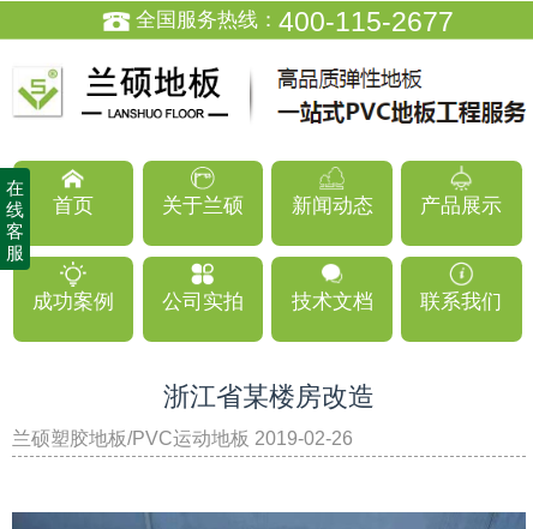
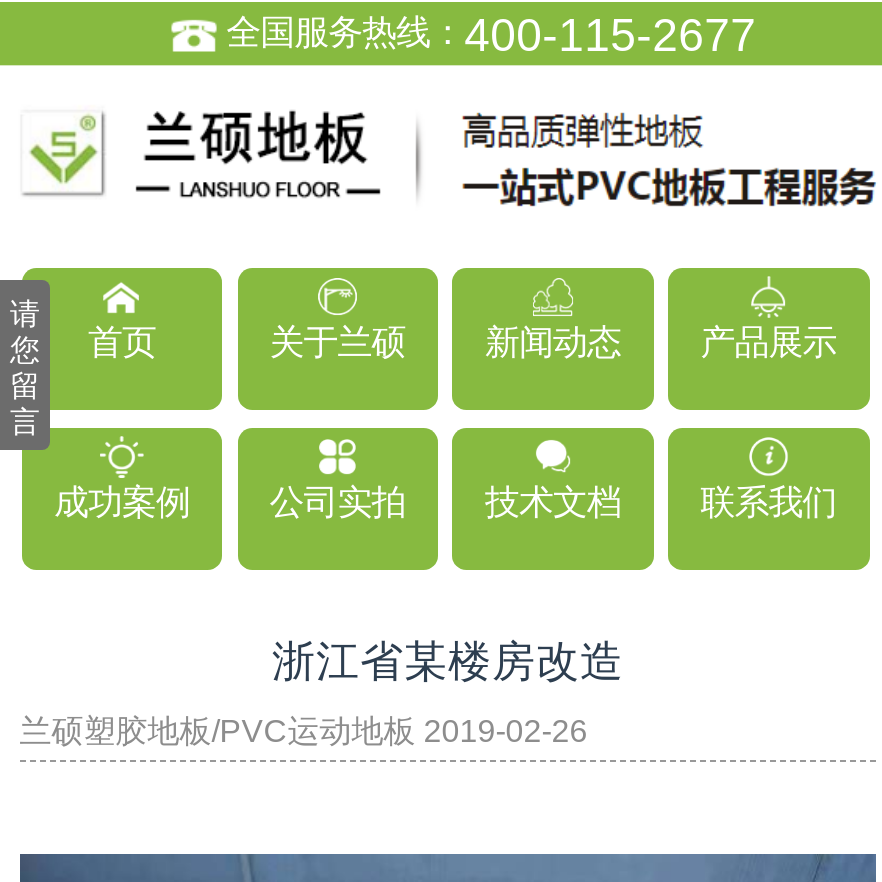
- 在
- 线
- 客
- 服
+ 请
+ 您
+ 留
+ 言
